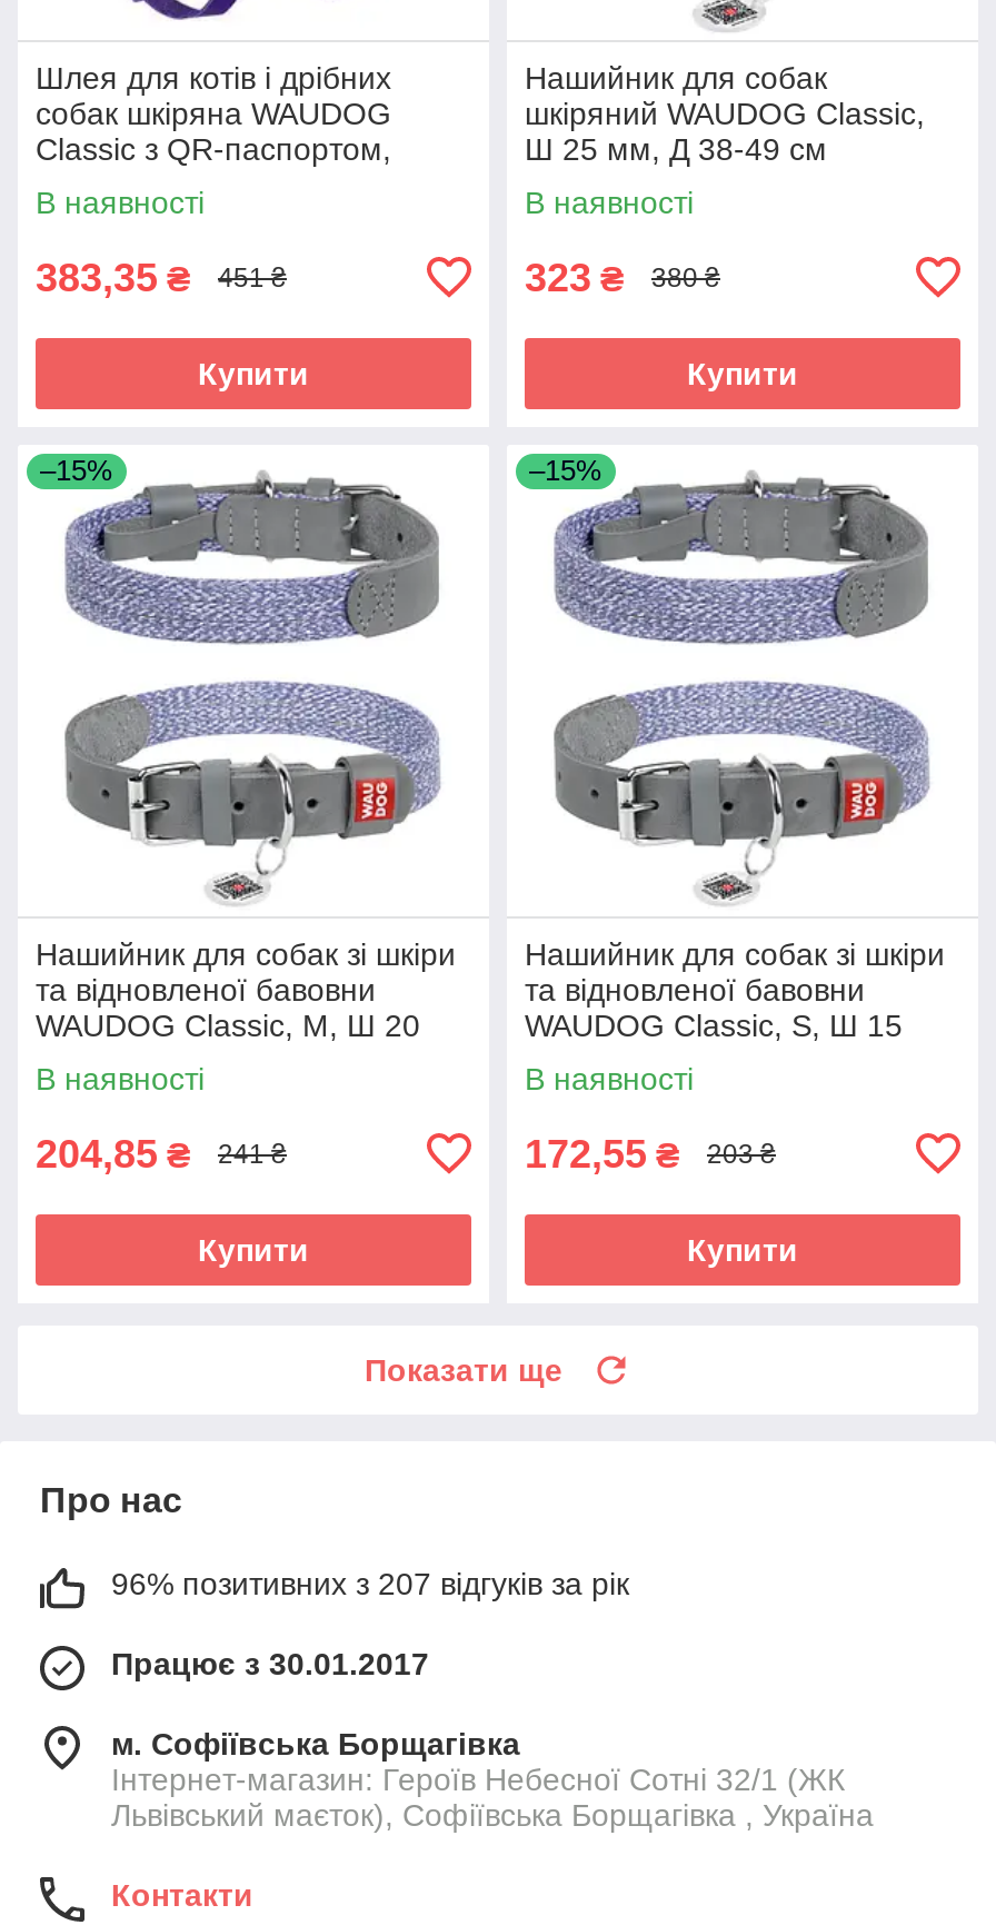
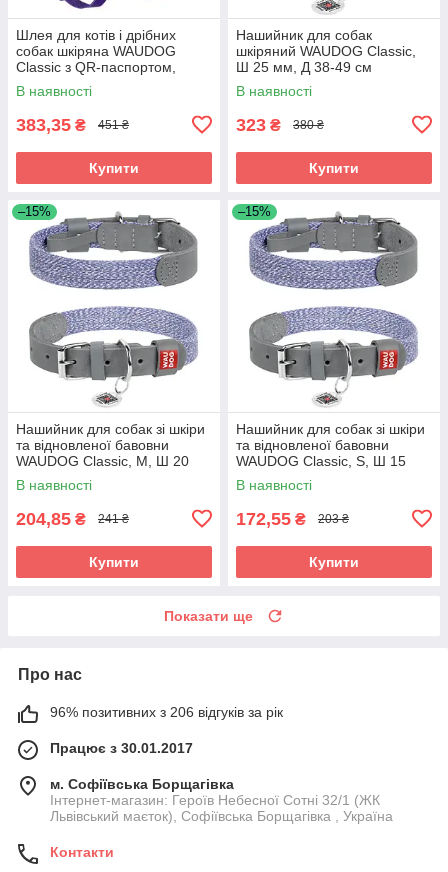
- 96% позитивних з 207 відгуків за рік
+ 96% позитивних з 206 відгуків за рік
